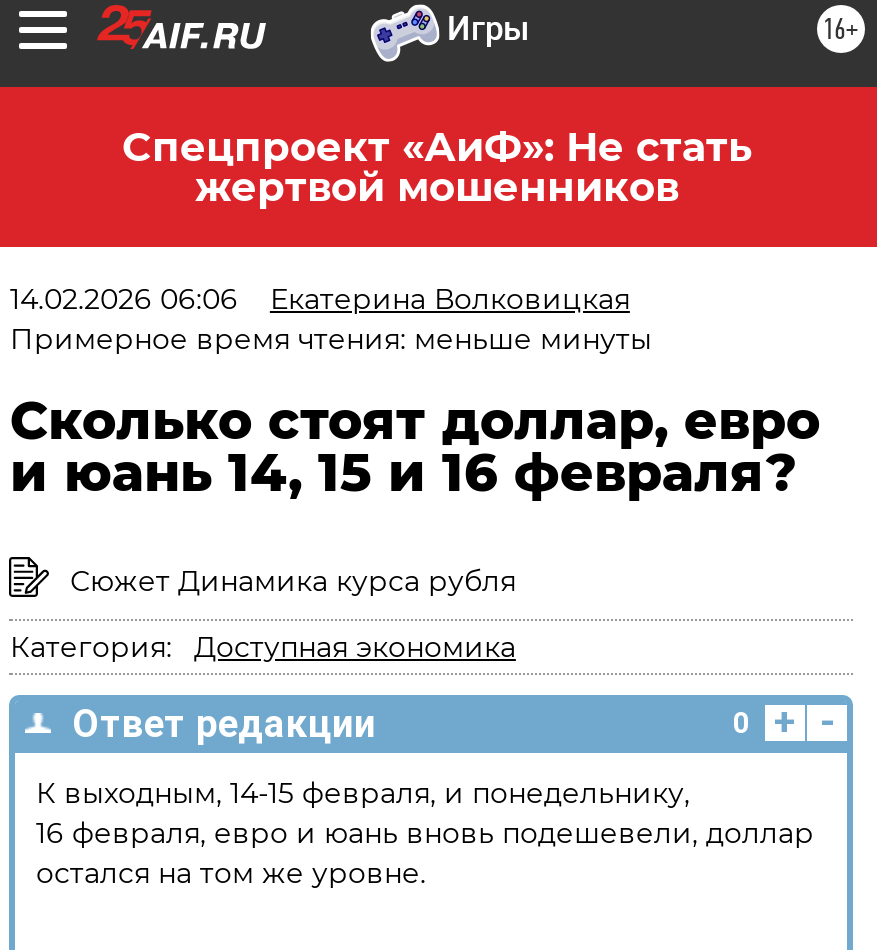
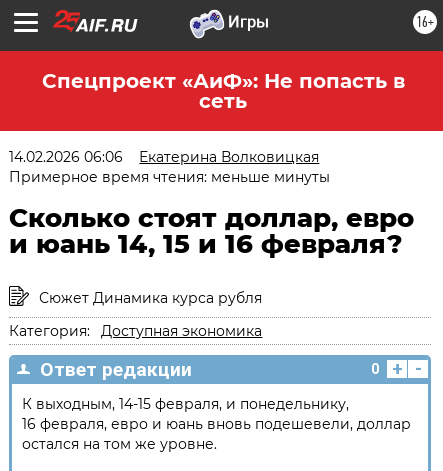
- Спецпроект «АиФ»: Не стать
- жертвой мошенников
+ Спецпроект «АиФ»: Не попасть в
+ сеть
